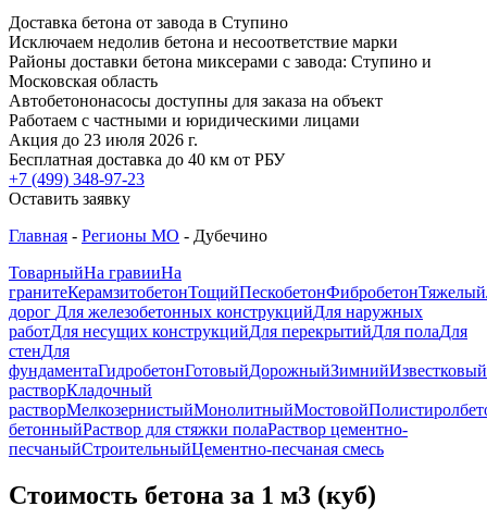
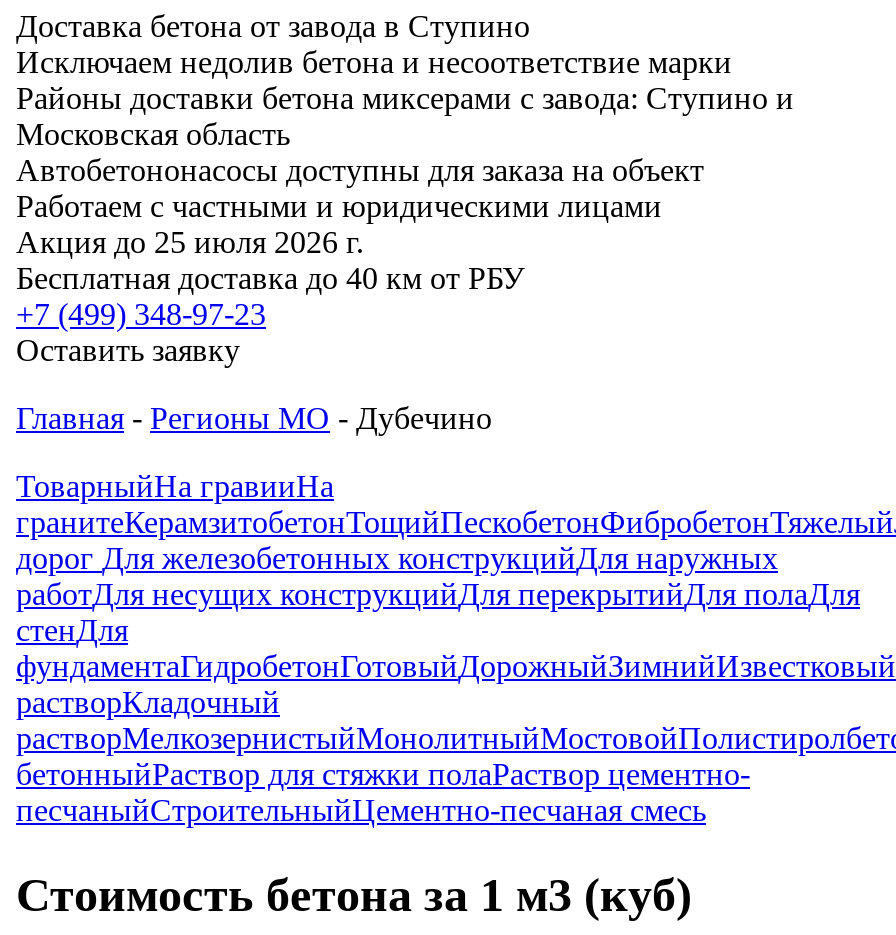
- Акция до 23 июля 2026 г.
+ Акция до 25 июля 2026 г.
